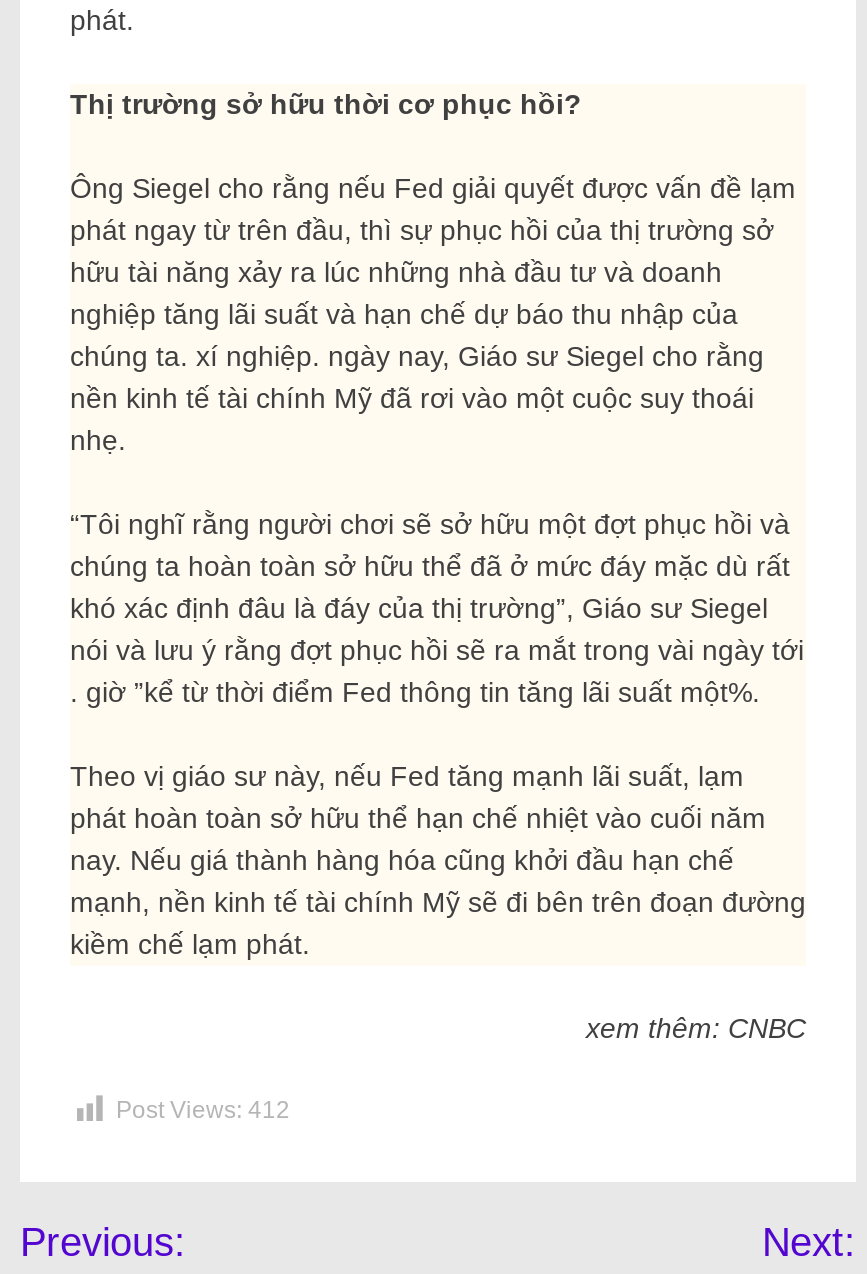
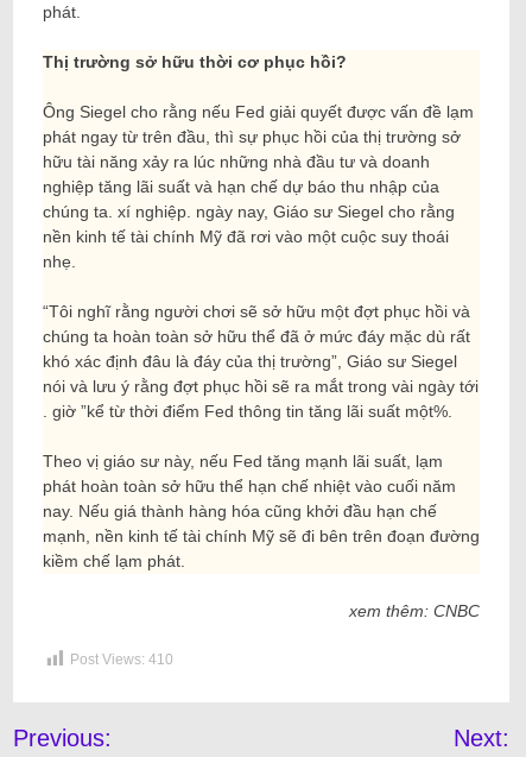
- Post Views: 412
+ Post Views: 410
